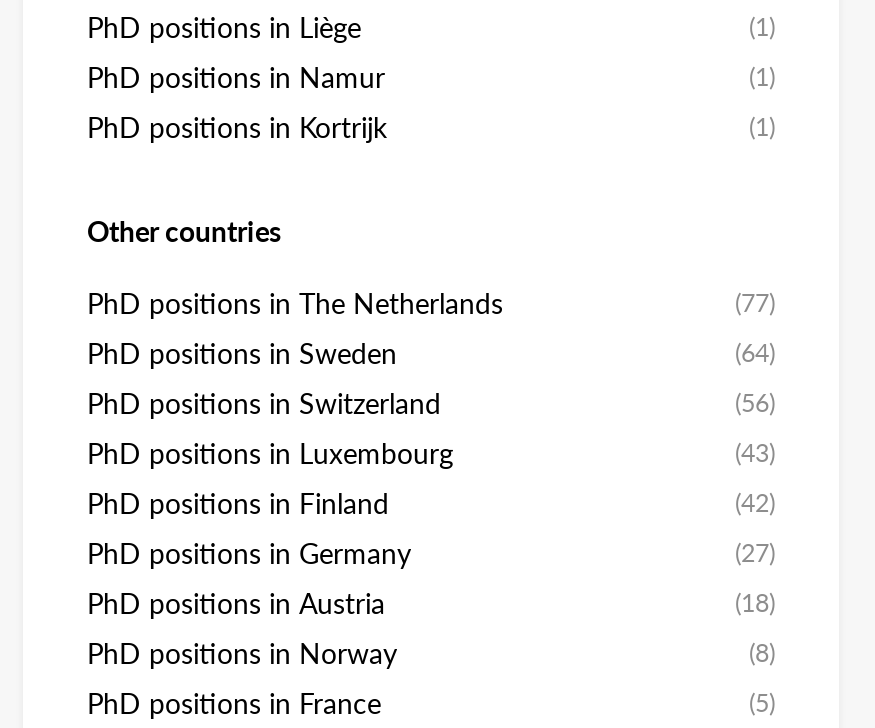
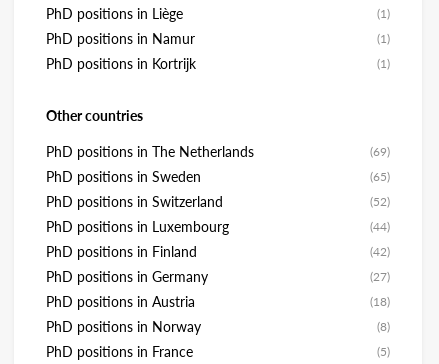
- (77)
+ (69)

- (64)
+ (65)

- (56)
+ (52)

- (43)
+ (44)
